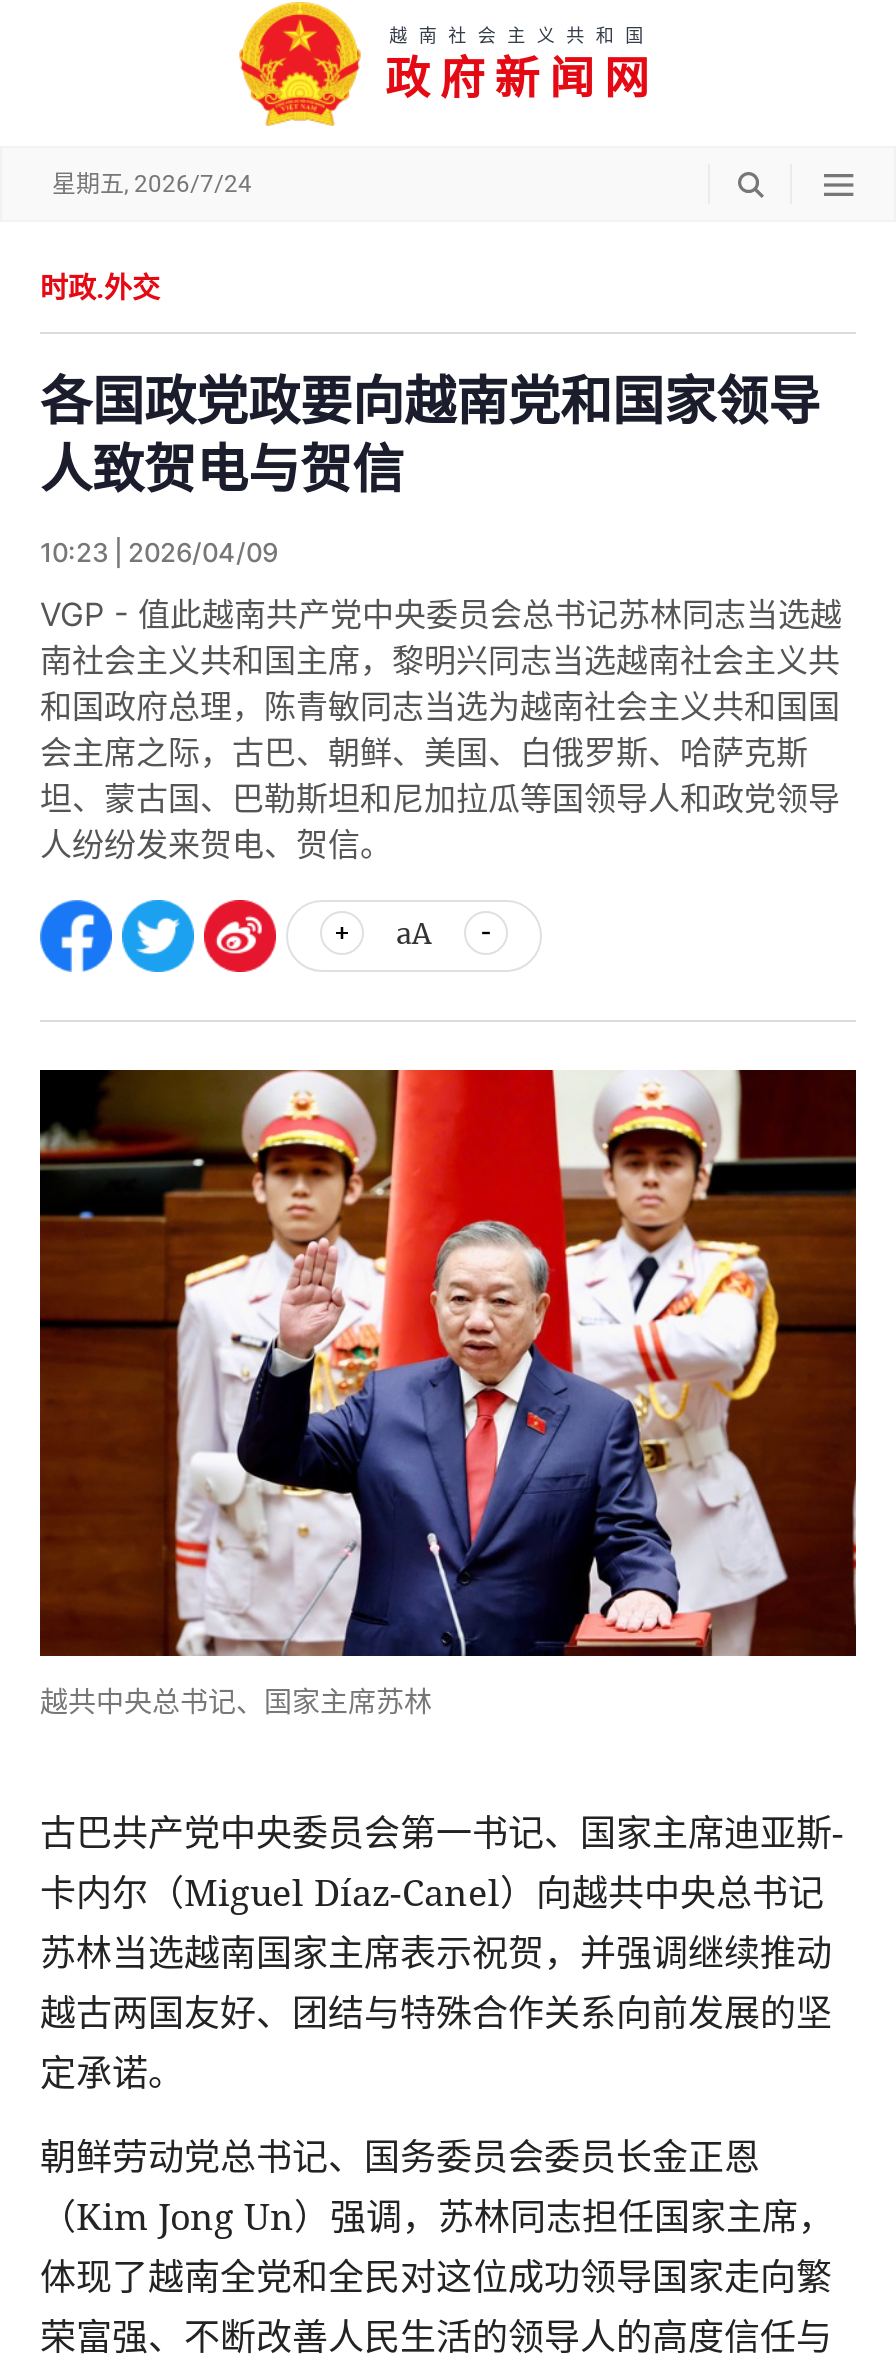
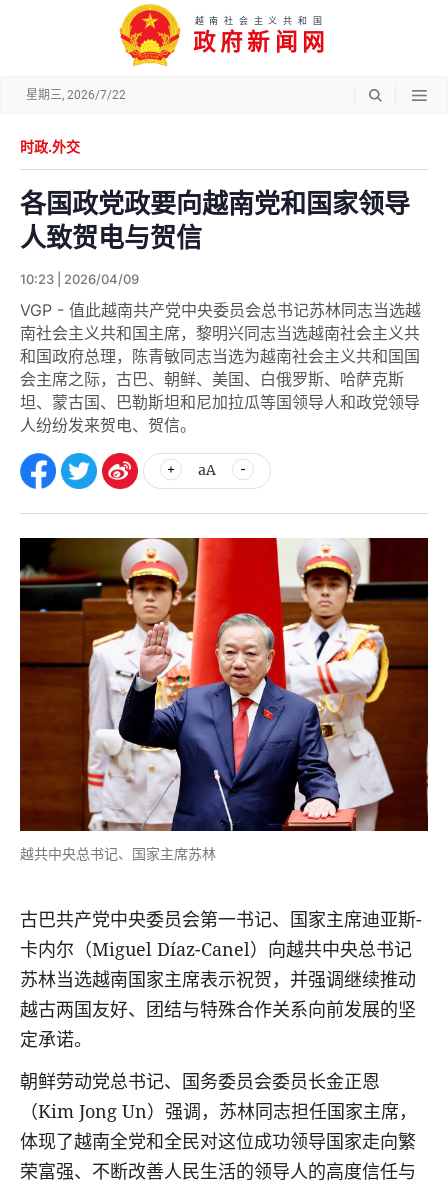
- 星期五, 2026/7/24
+ 星期三, 2026/7/22
